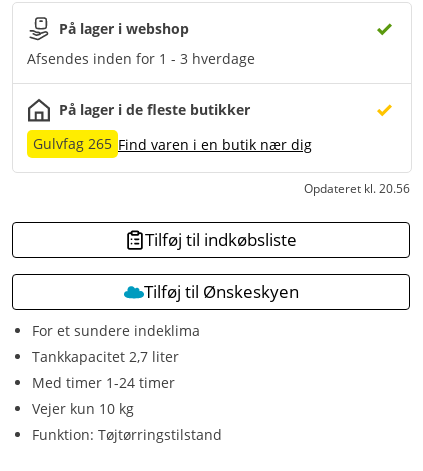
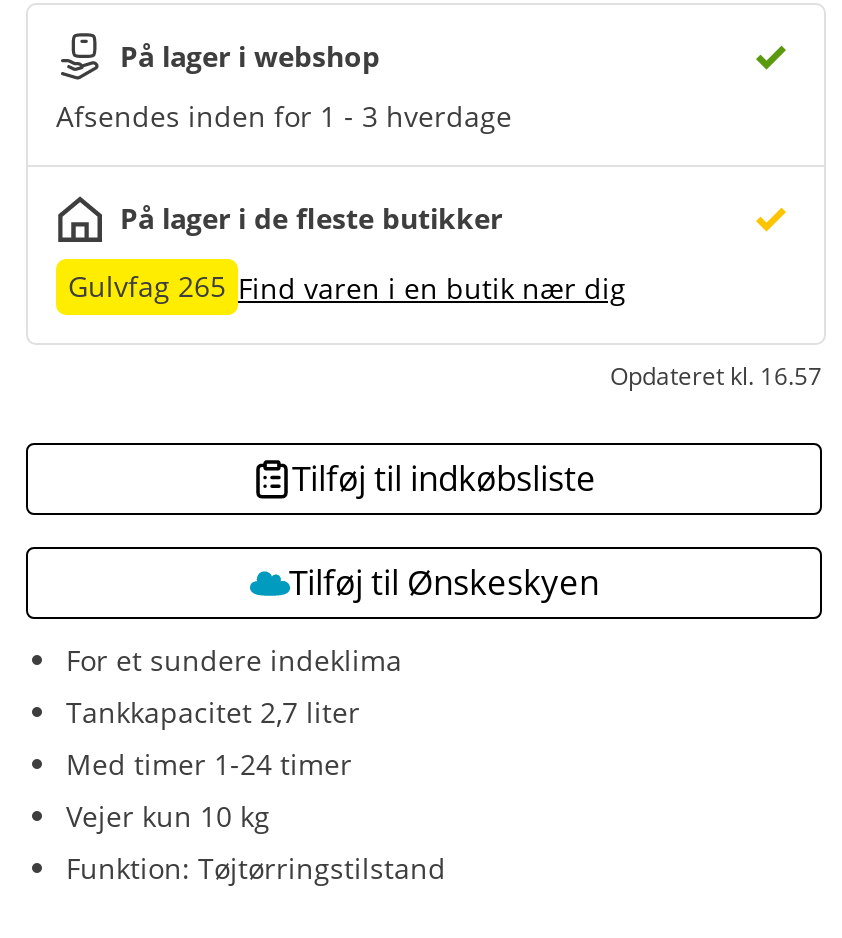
- Opdateret kl. 20.56
+ Opdateret kl. 16.57
